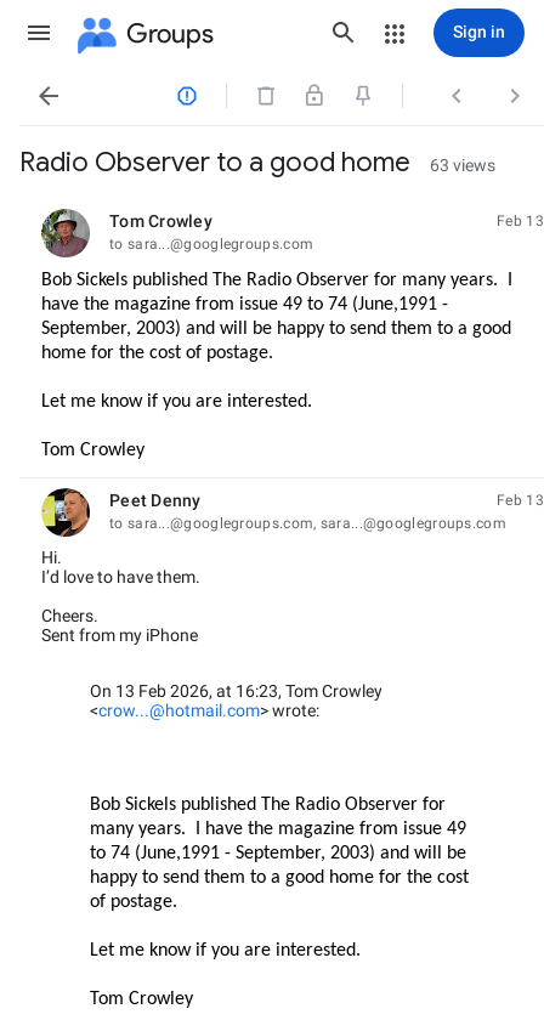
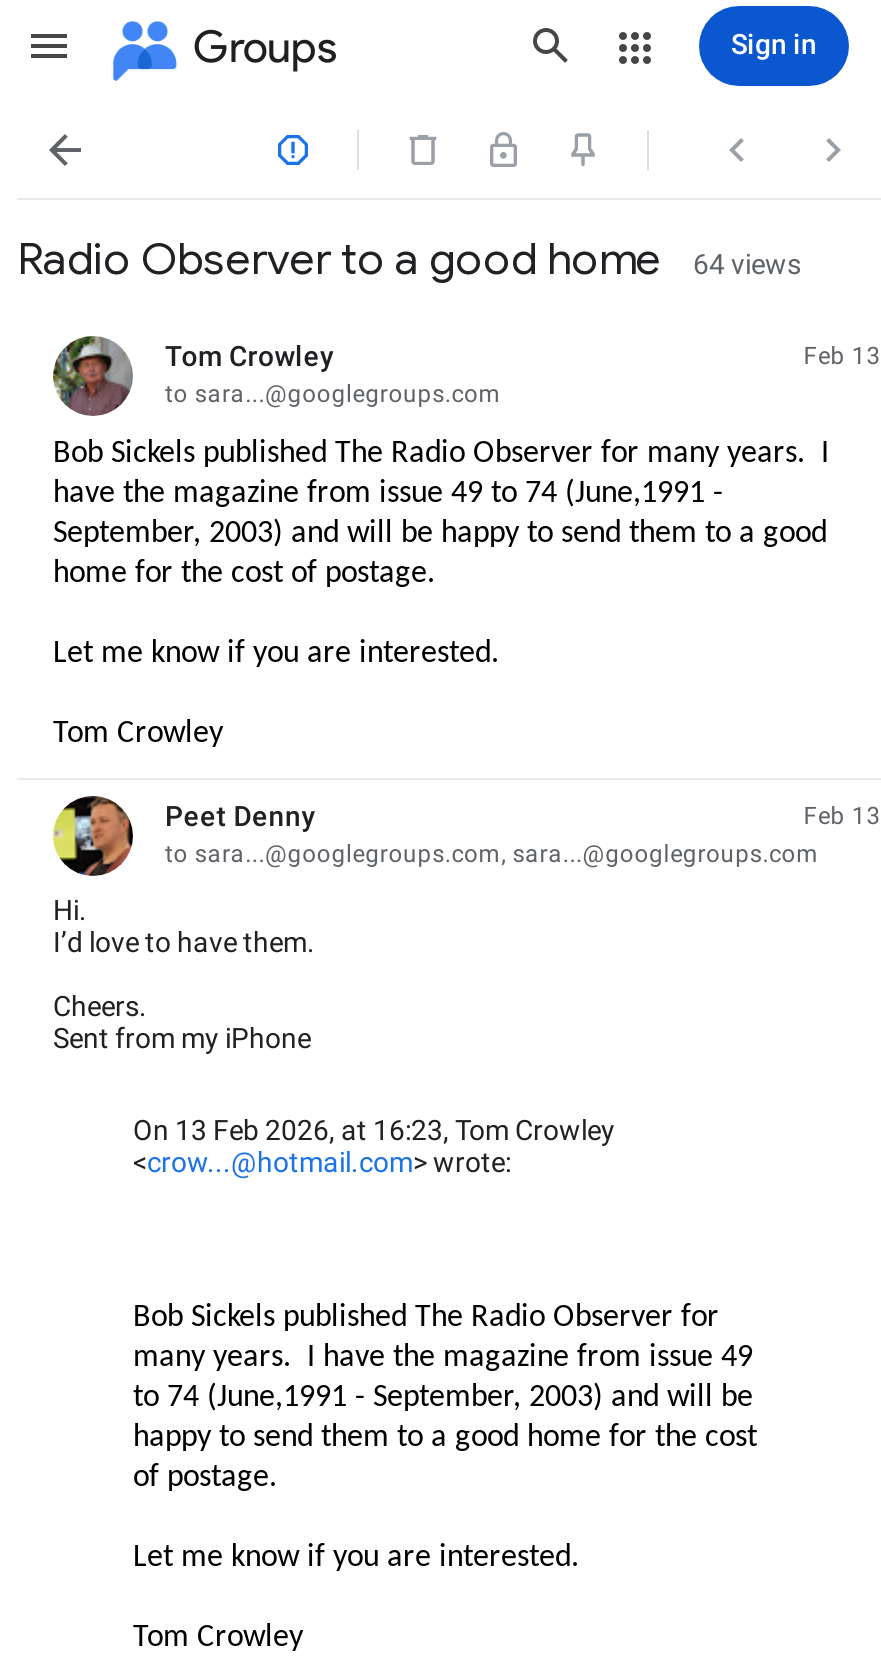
- Radio Observer to a good home 63 views
+ Radio Observer to a good home 64 views
